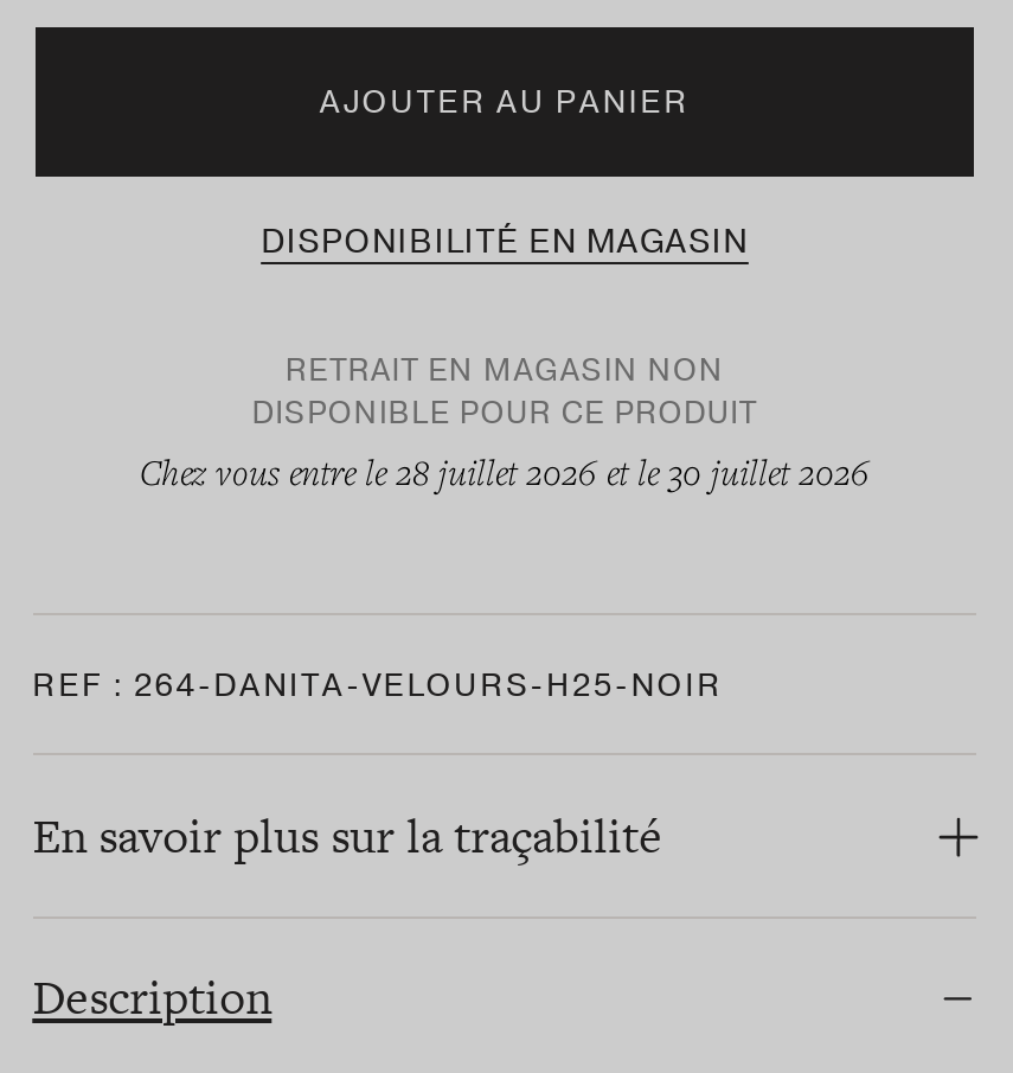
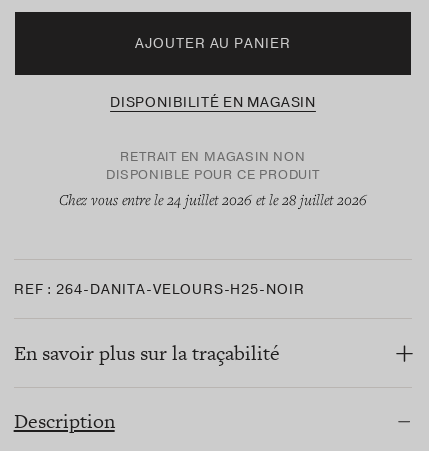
- Chez vous entre le 28 juillet 2026 et le 30 juillet 2026
+ Chez vous entre le 24 juillet 2026 et le 28 juillet 2026
